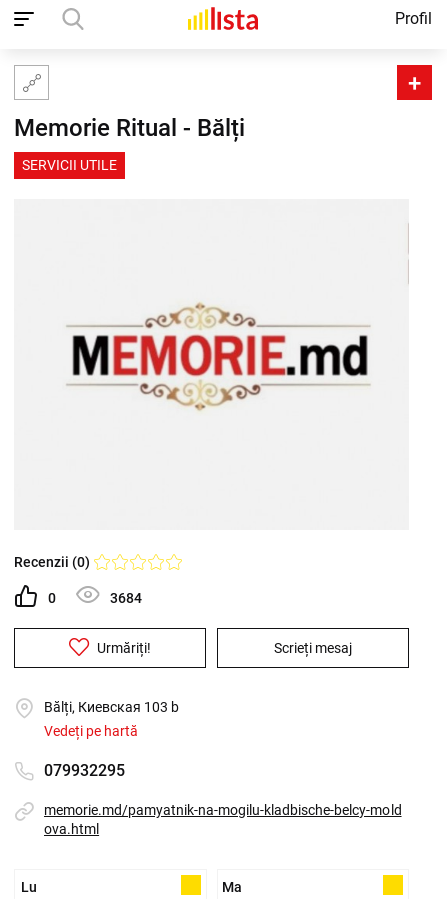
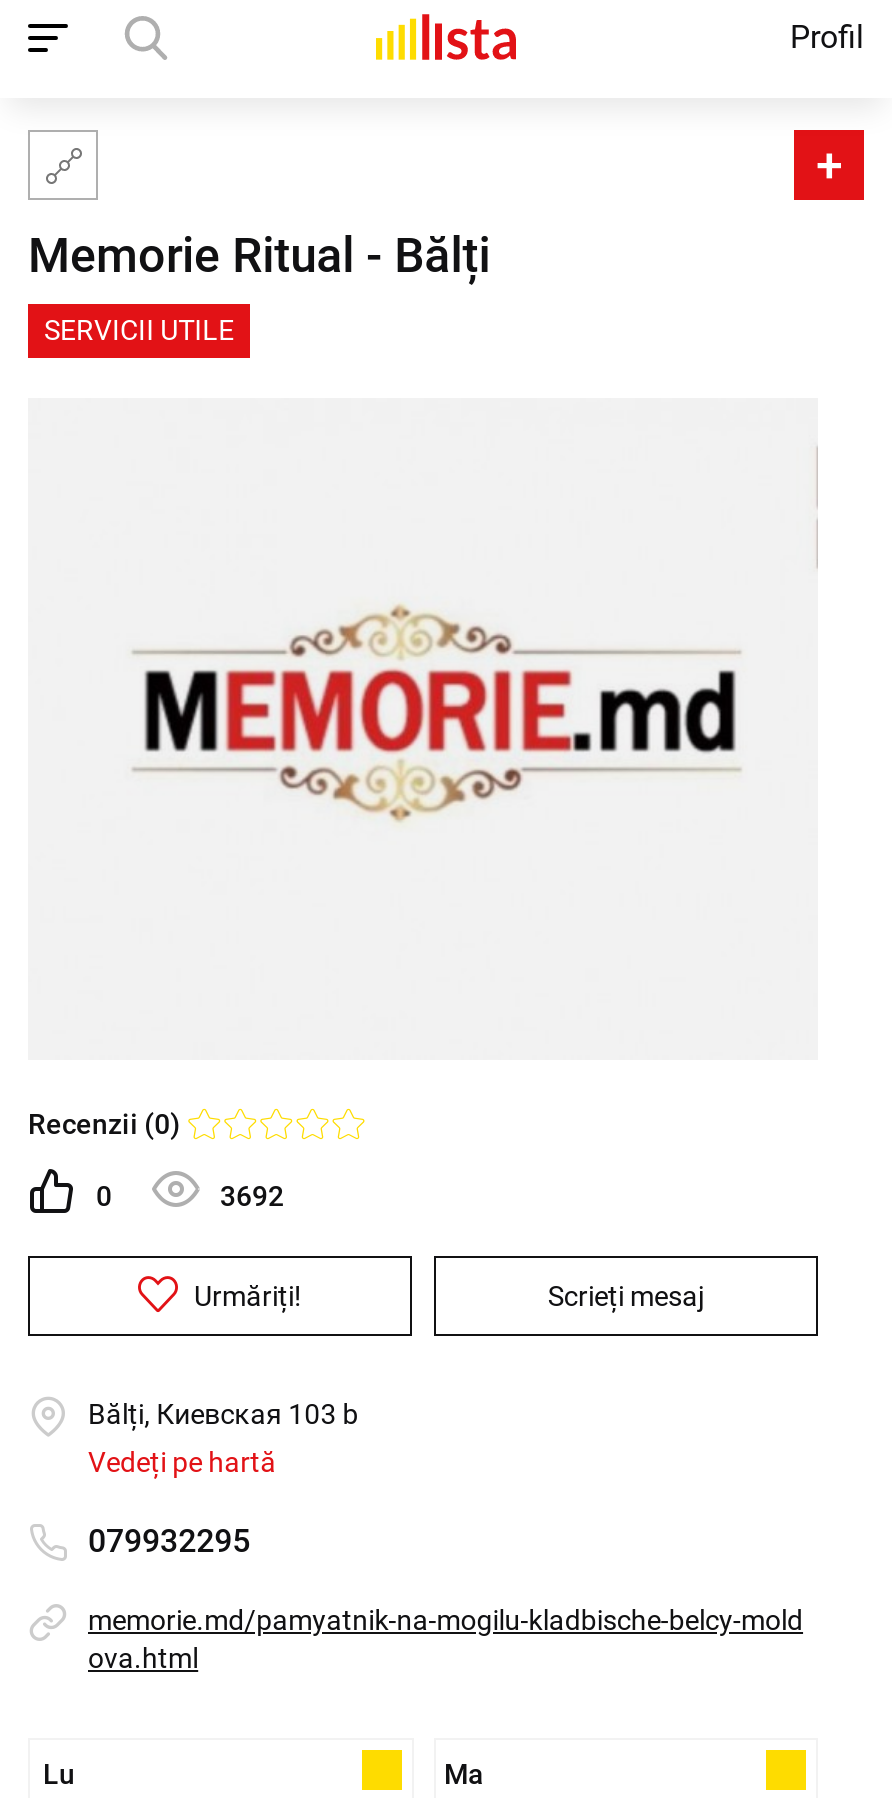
- 3684
+ 3692
